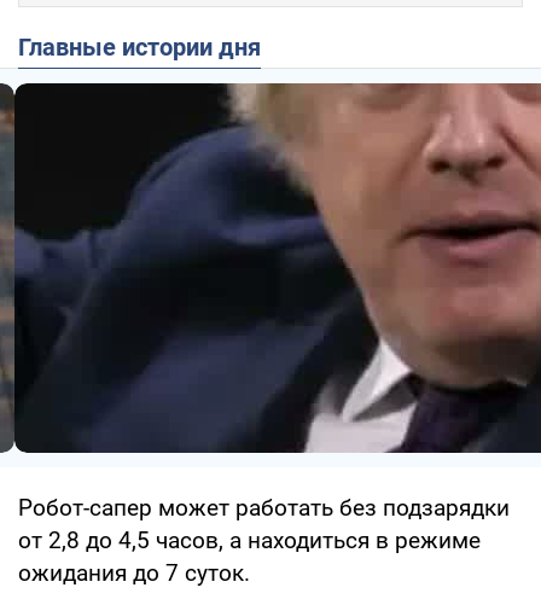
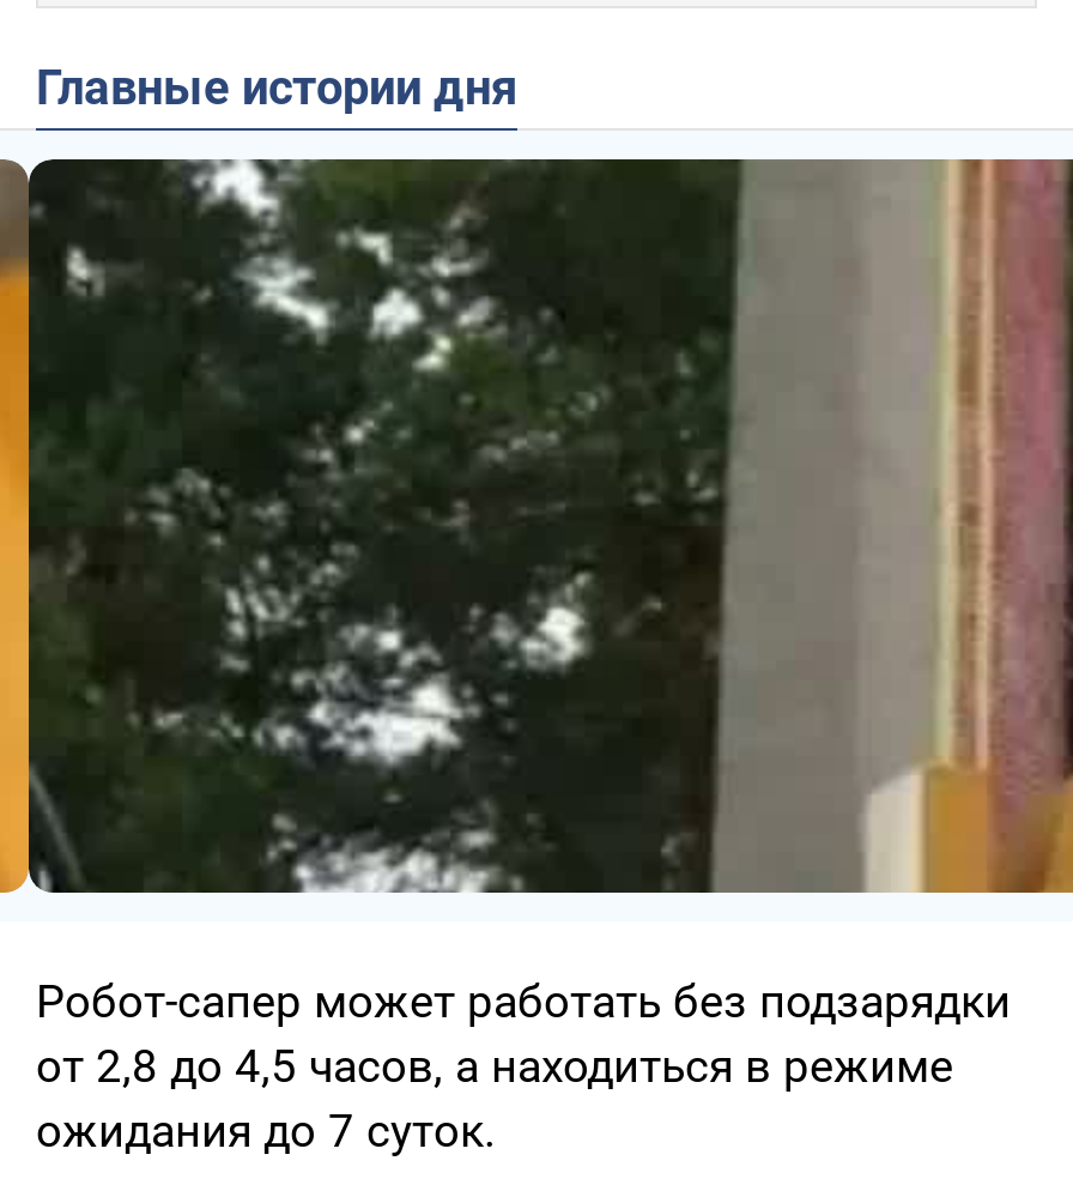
- [image]
+ [image]
